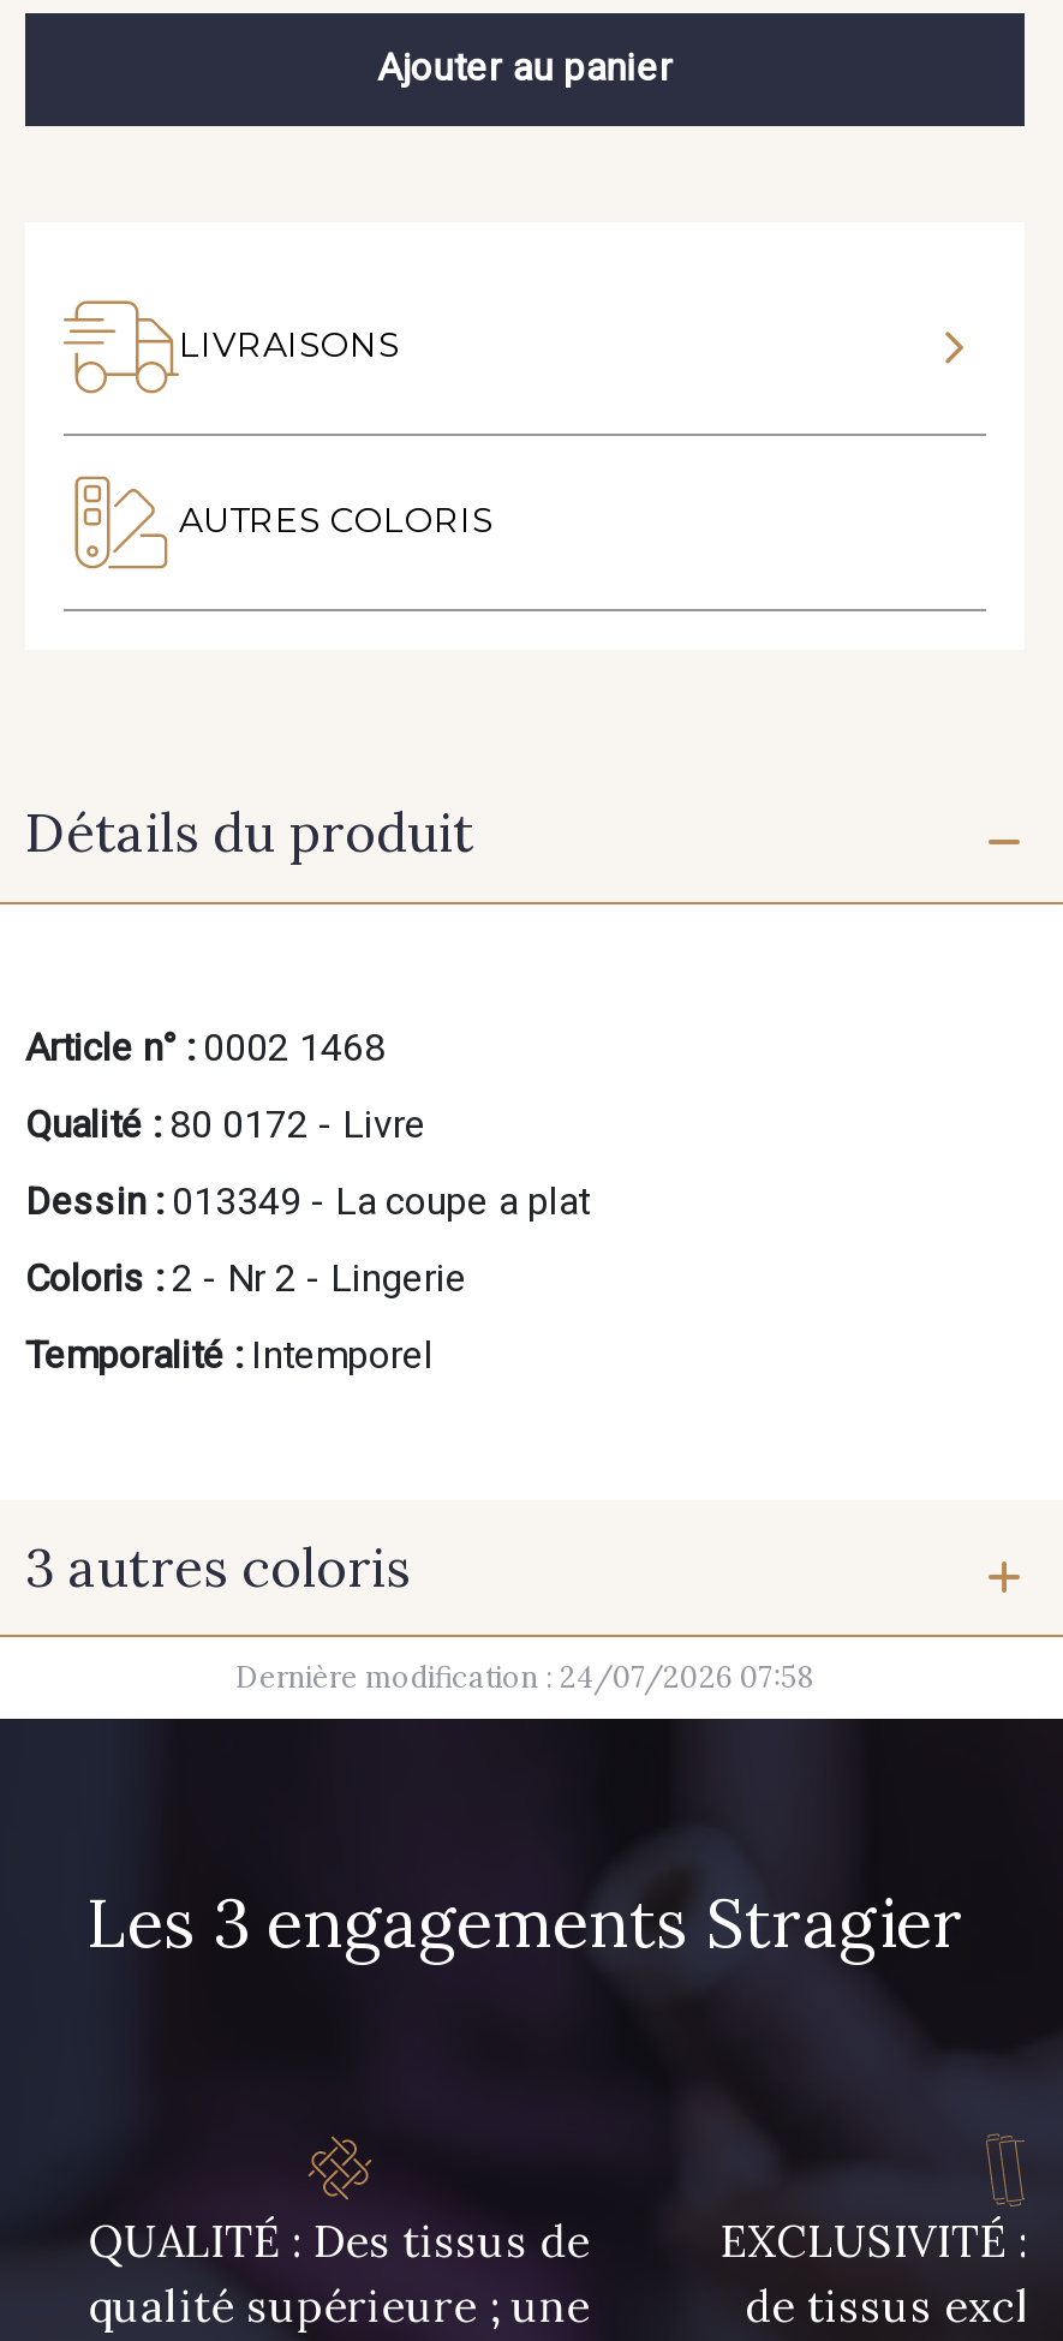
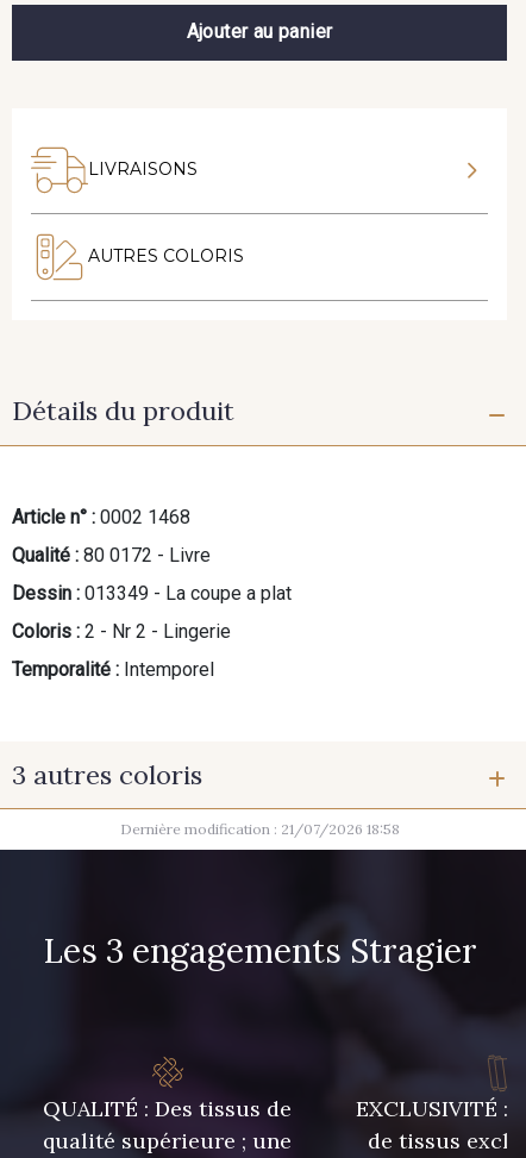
- Dernière modification : 24/07/2026 07:58
+ Dernière modification : 21/07/2026 18:58
